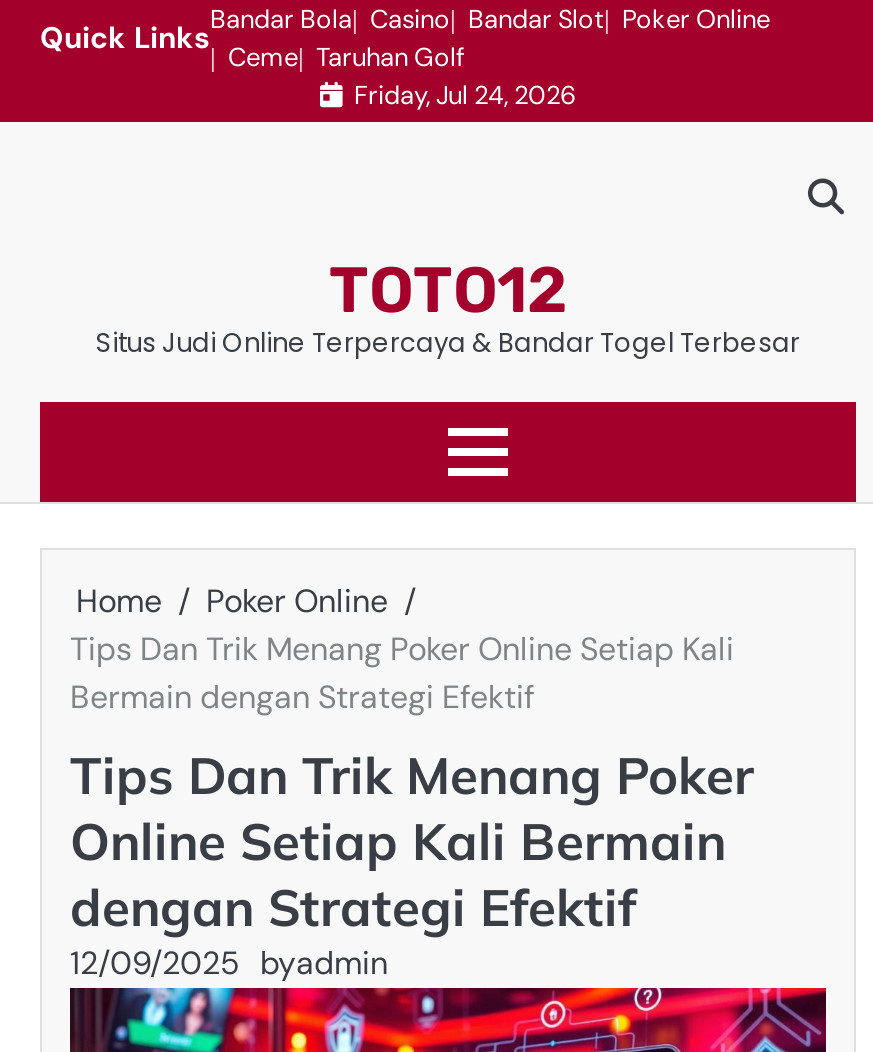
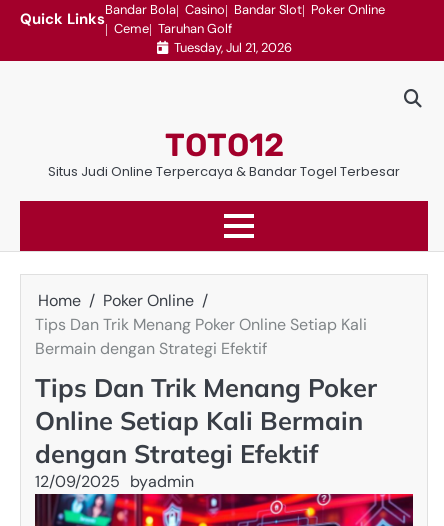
- Friday, Jul 24, 2026
+ Tuesday, Jul 21, 2026
